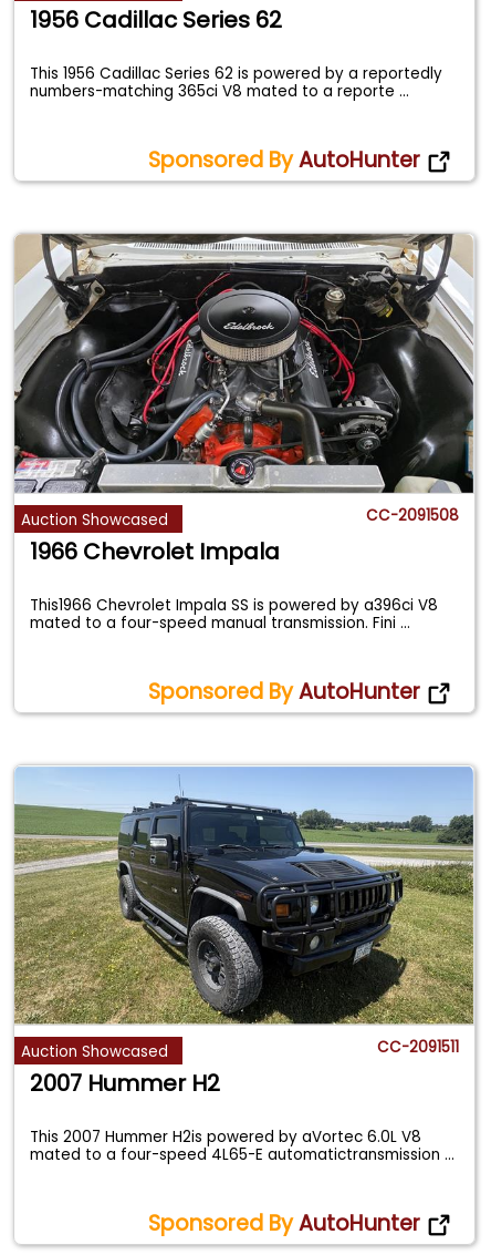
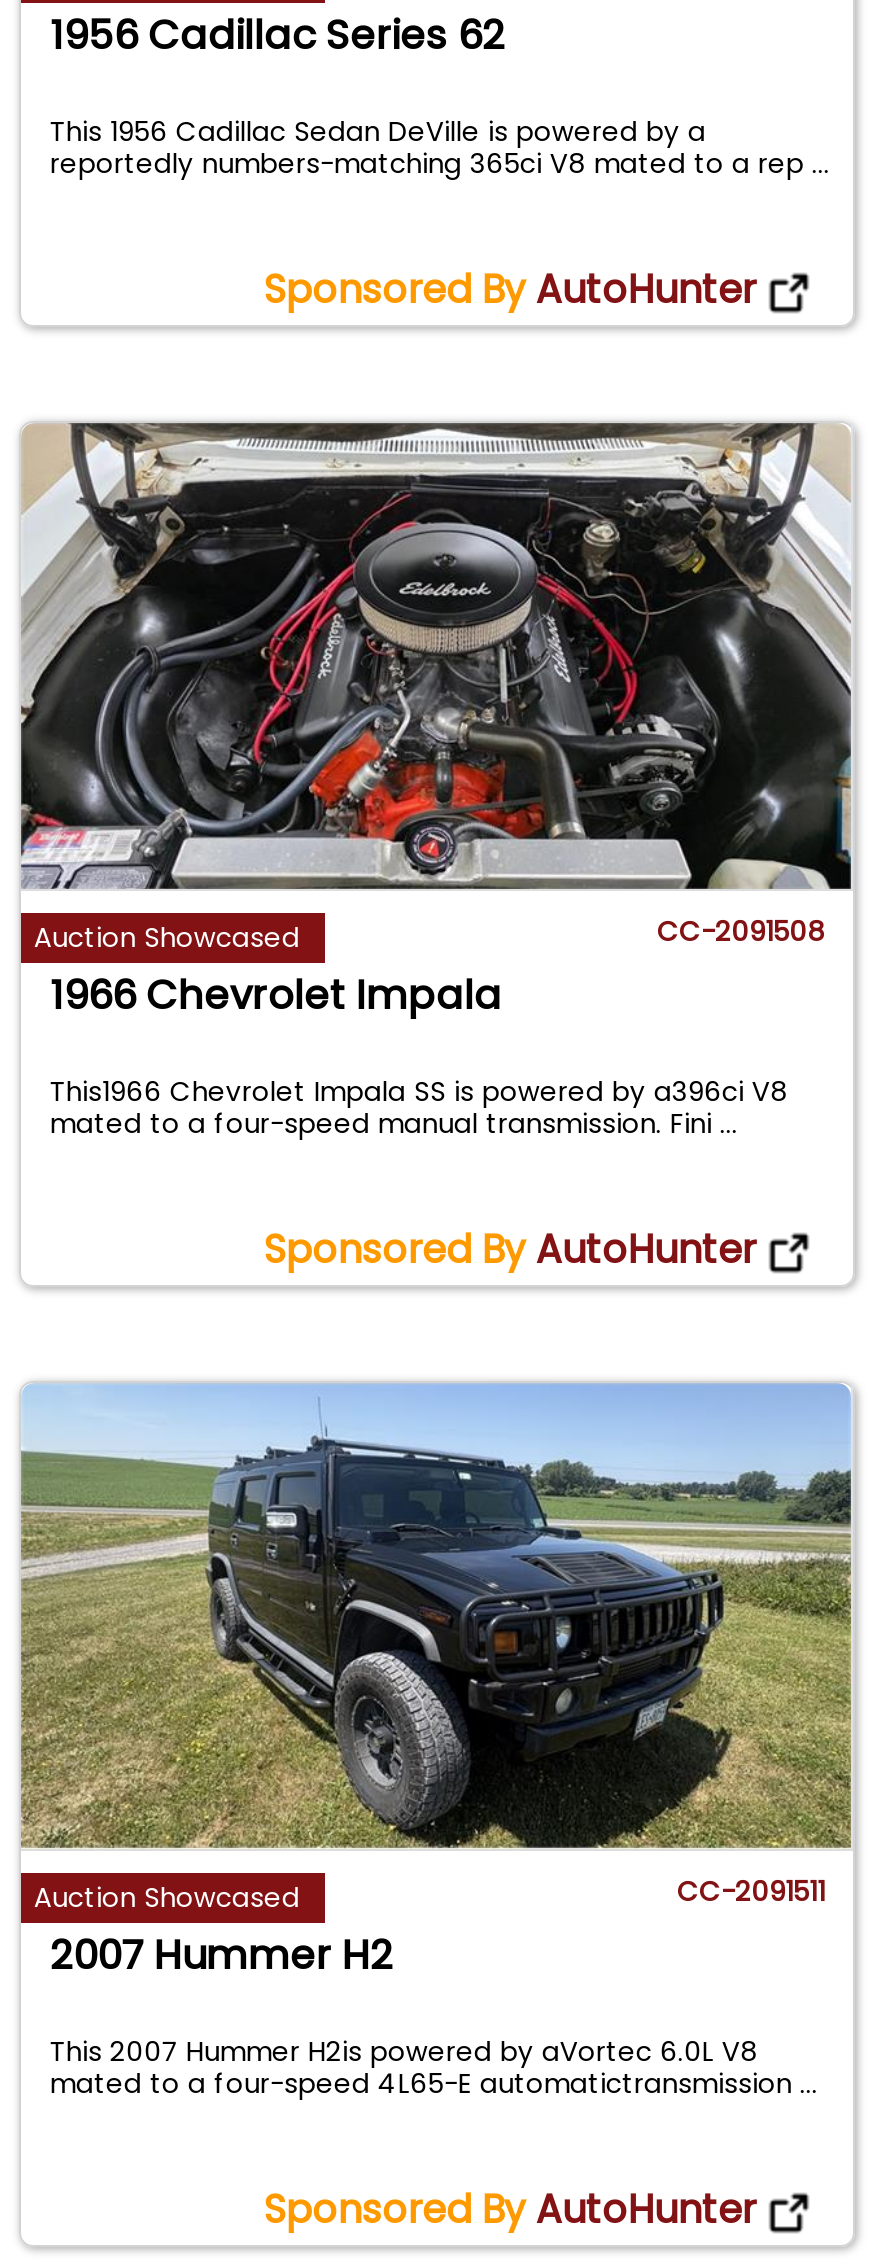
- This 1956 Cadillac Series 62 is powered by a reportedly
- numbers-matching 365ci V8 mated to a reporte...
+ This 1956 Cadillac Sedan DeVille is powered by a
+ reportedly numbers-matching 365ci V8 mated to a rep...
